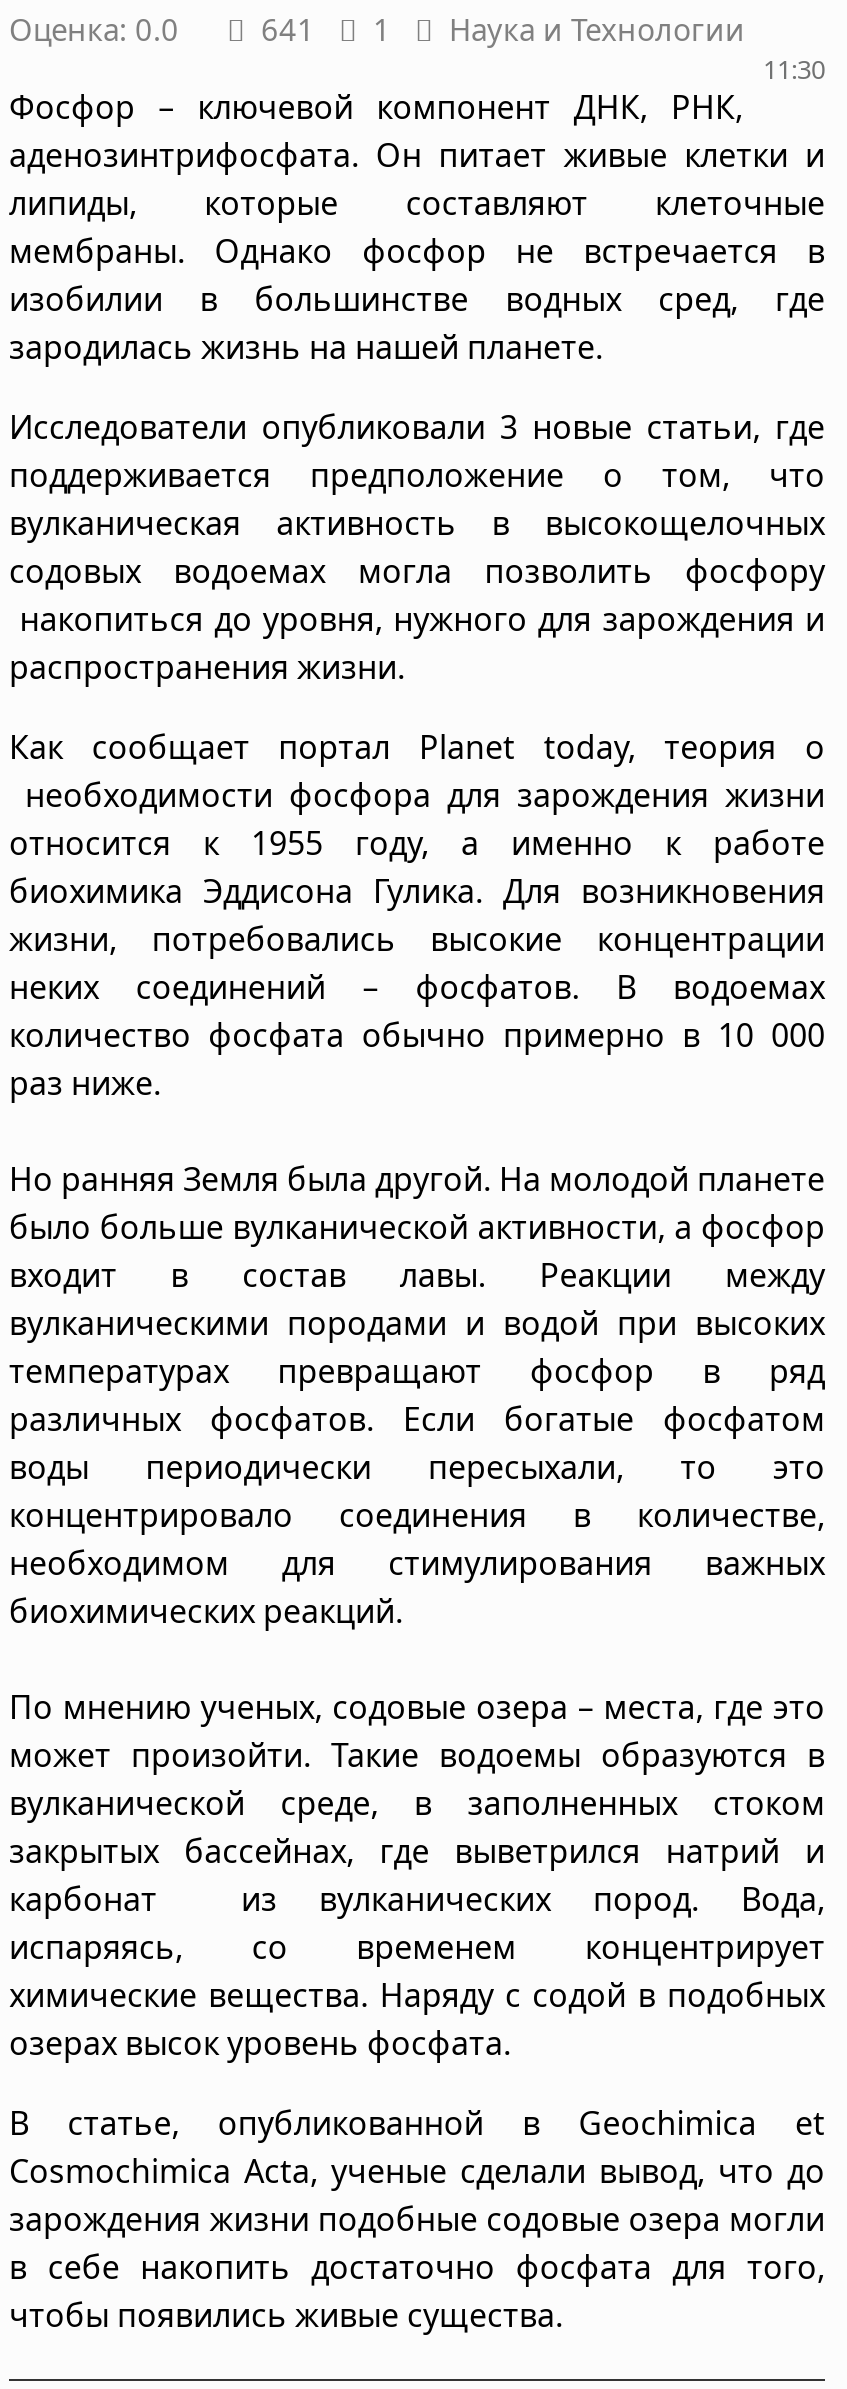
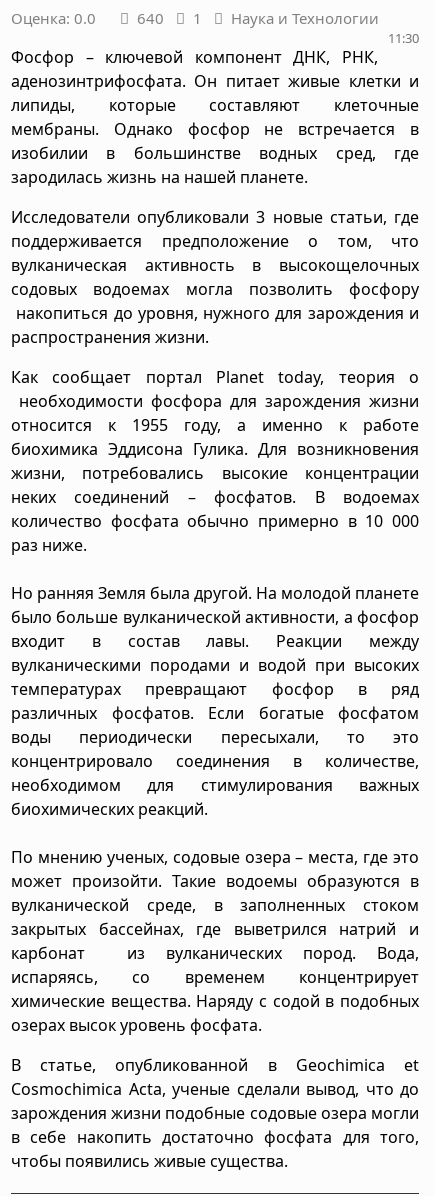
- Оценка: 0.0 641 1 Наука и Технологии
+ Оценка: 0.0 640 1 Наука и Технологии
